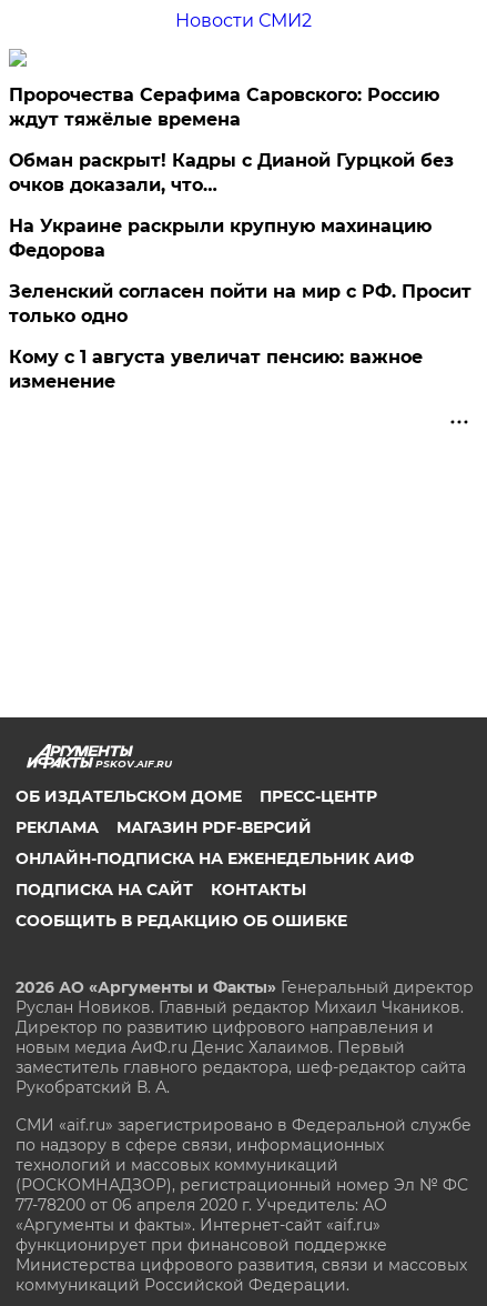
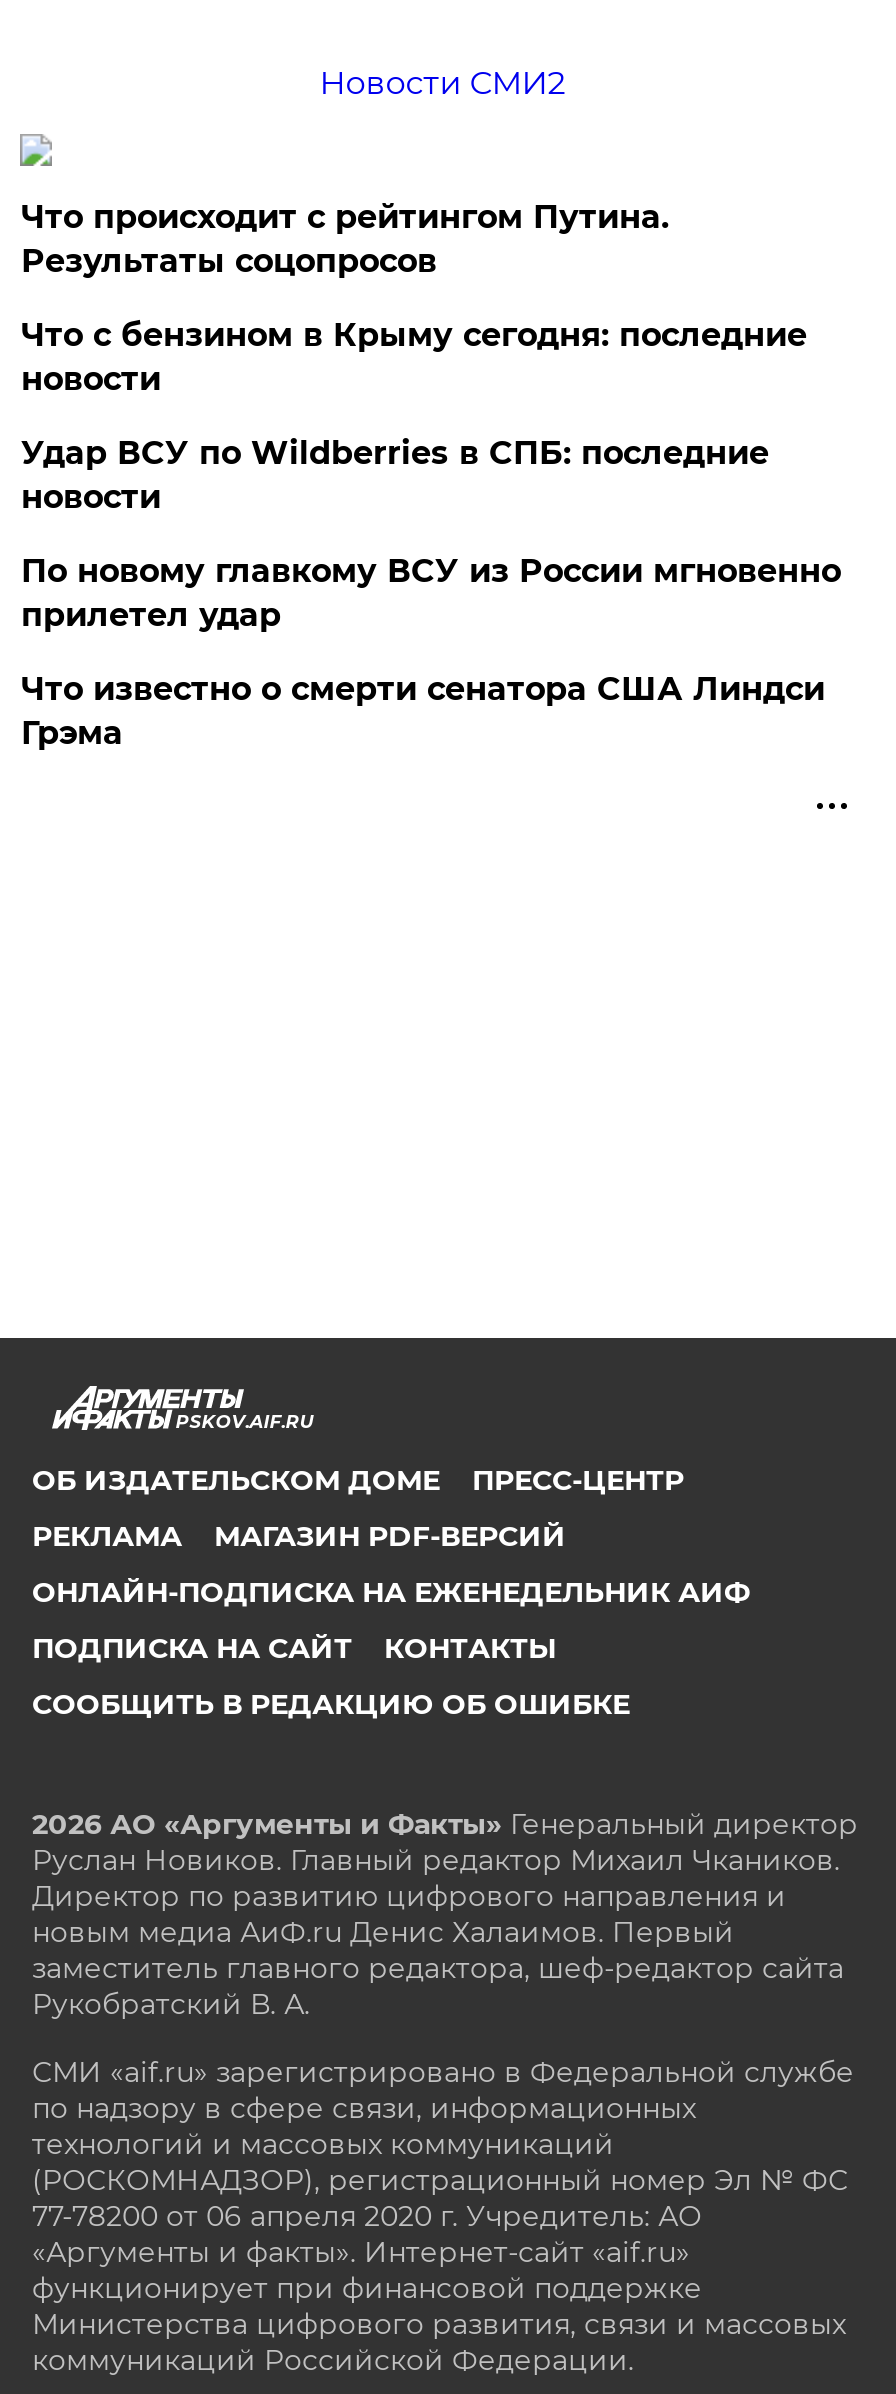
- Пророчества Серафима Саровского: Россию
- ждут тяжёлые времена
+ Что происходит с рейтингом Путина.
+ Результаты соцопросов

- Обман раскрыт! Кадры с Дианой Гурцкой без
- очков доказали, что…
+ Что с бензином в Крыму сегодня: последние
+ новости

- На Украине раскрыли крупную махинацию
- Федорова
+ Удар ВСУ по Wildberries в СПБ: последние
+ новости

- Зеленский согласен пойти на мир с РФ. Просит
- только одно
+ По новому главкому ВСУ из России мгновенно
+ прилетел удар

- Кому с 1 августа увеличат пенсию: важное
- изменение
+ Что известно о смерти сенатора США Линдси
+ Грэма
